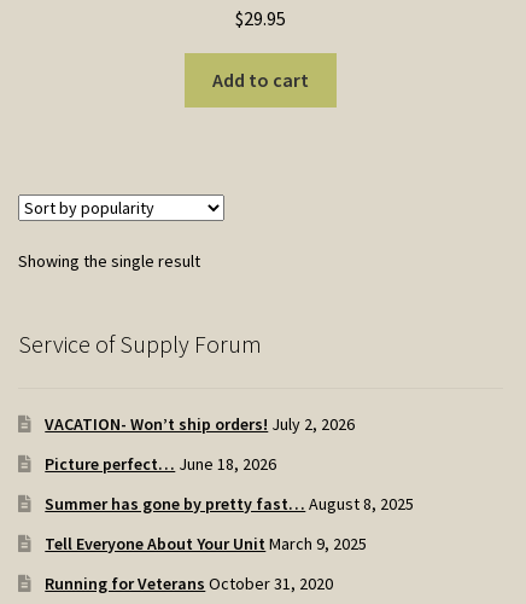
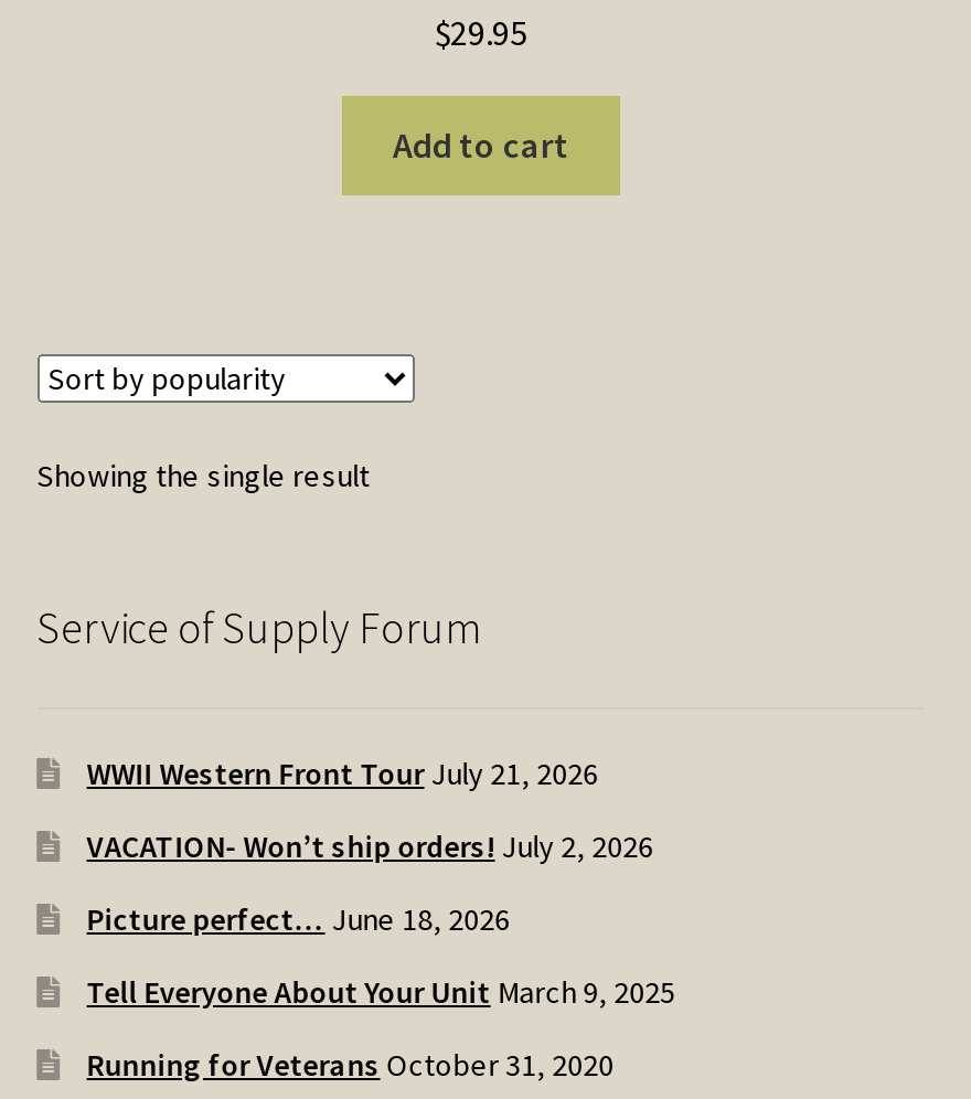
+ WWII Western Front Tour July 21, 2026

moved down: VACATION- Won’t ship orders! July 2, 2026 | Picture perfect… June 18, 2026

- Summer has gone by pretty fast… August 8, 2025
